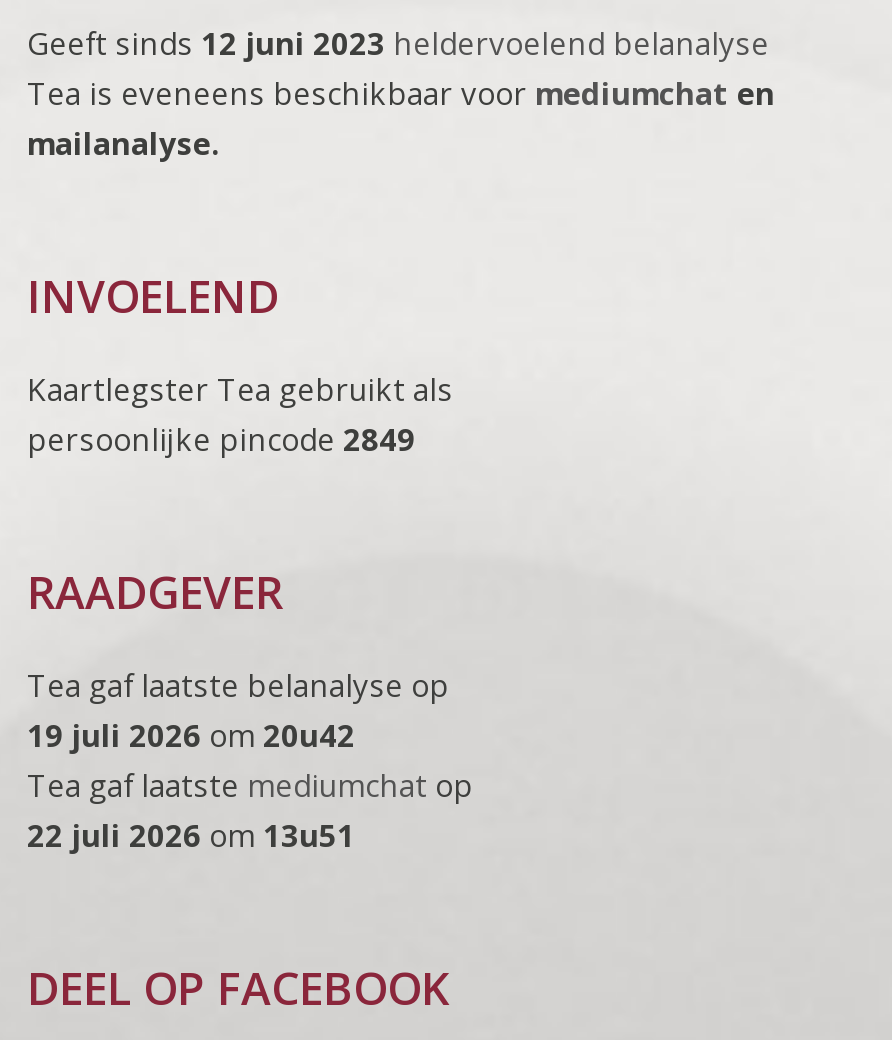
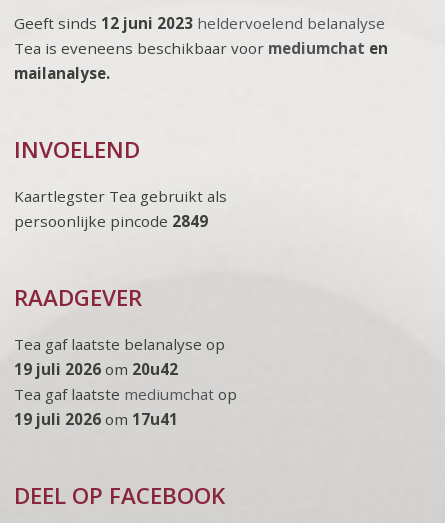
- 22 juli 2026 om 13u51
+ 19 juli 2026 om 17u41
